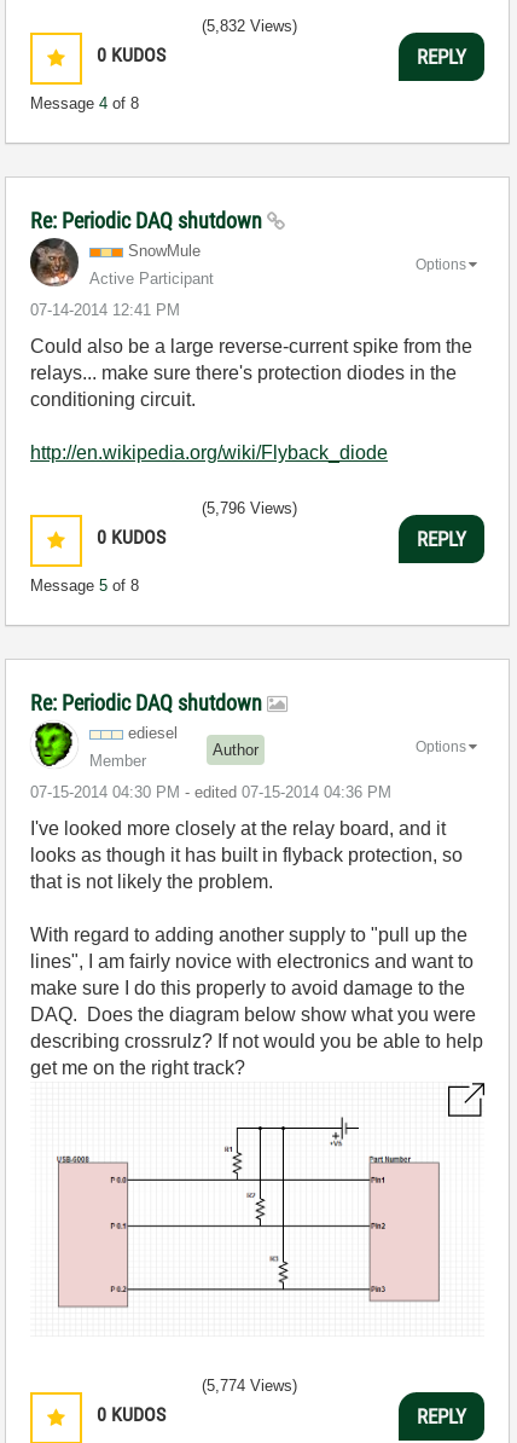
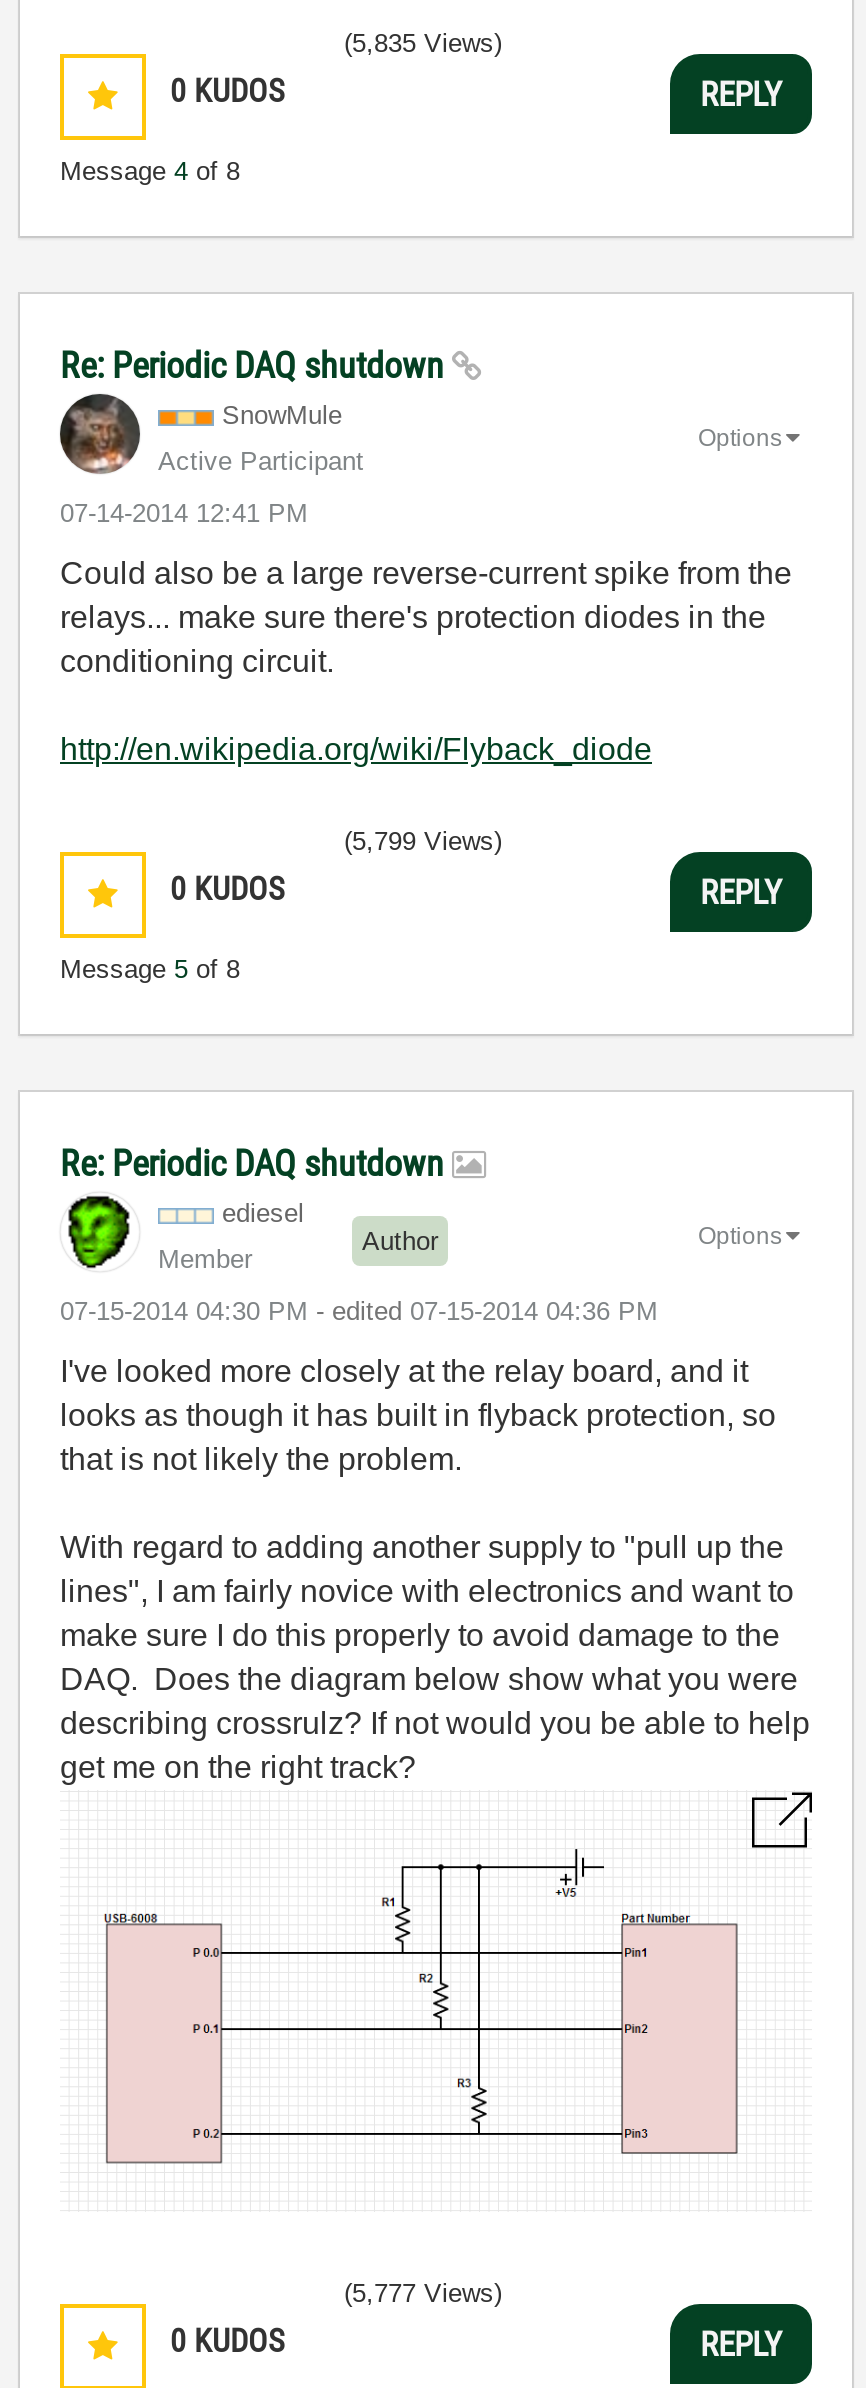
- (5,832 Views)
+ (5,835 Views)

- (5,796 Views)
+ (5,799 Views)

- (5,774 Views)
+ (5,777 Views)
